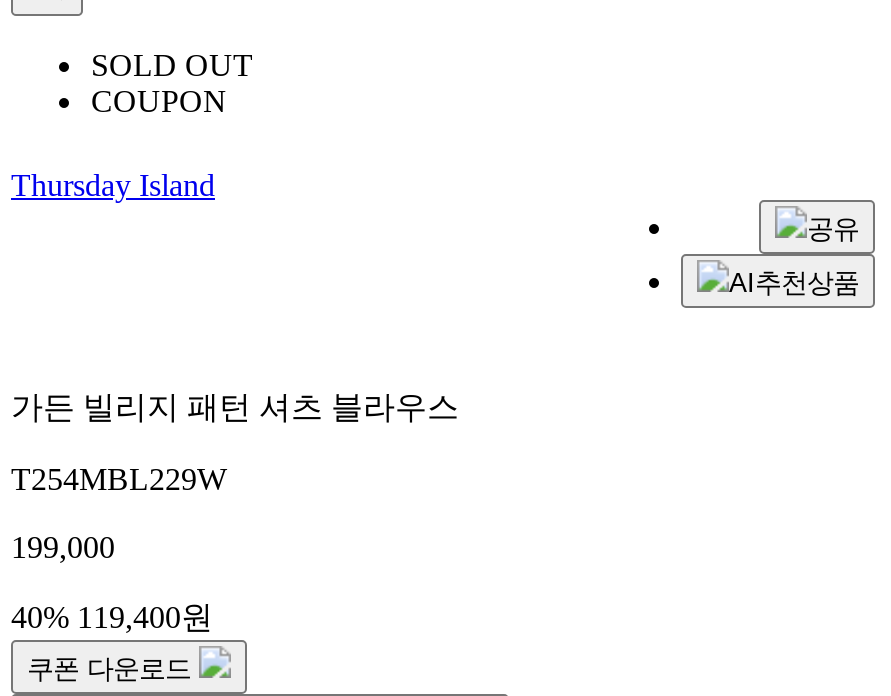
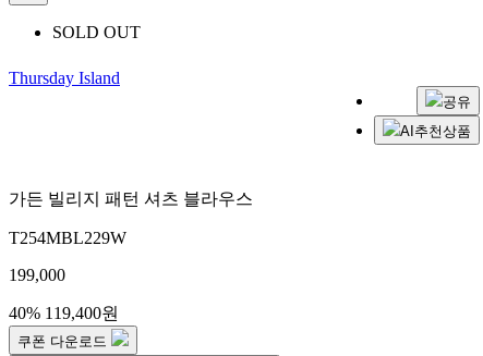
- COUPON
